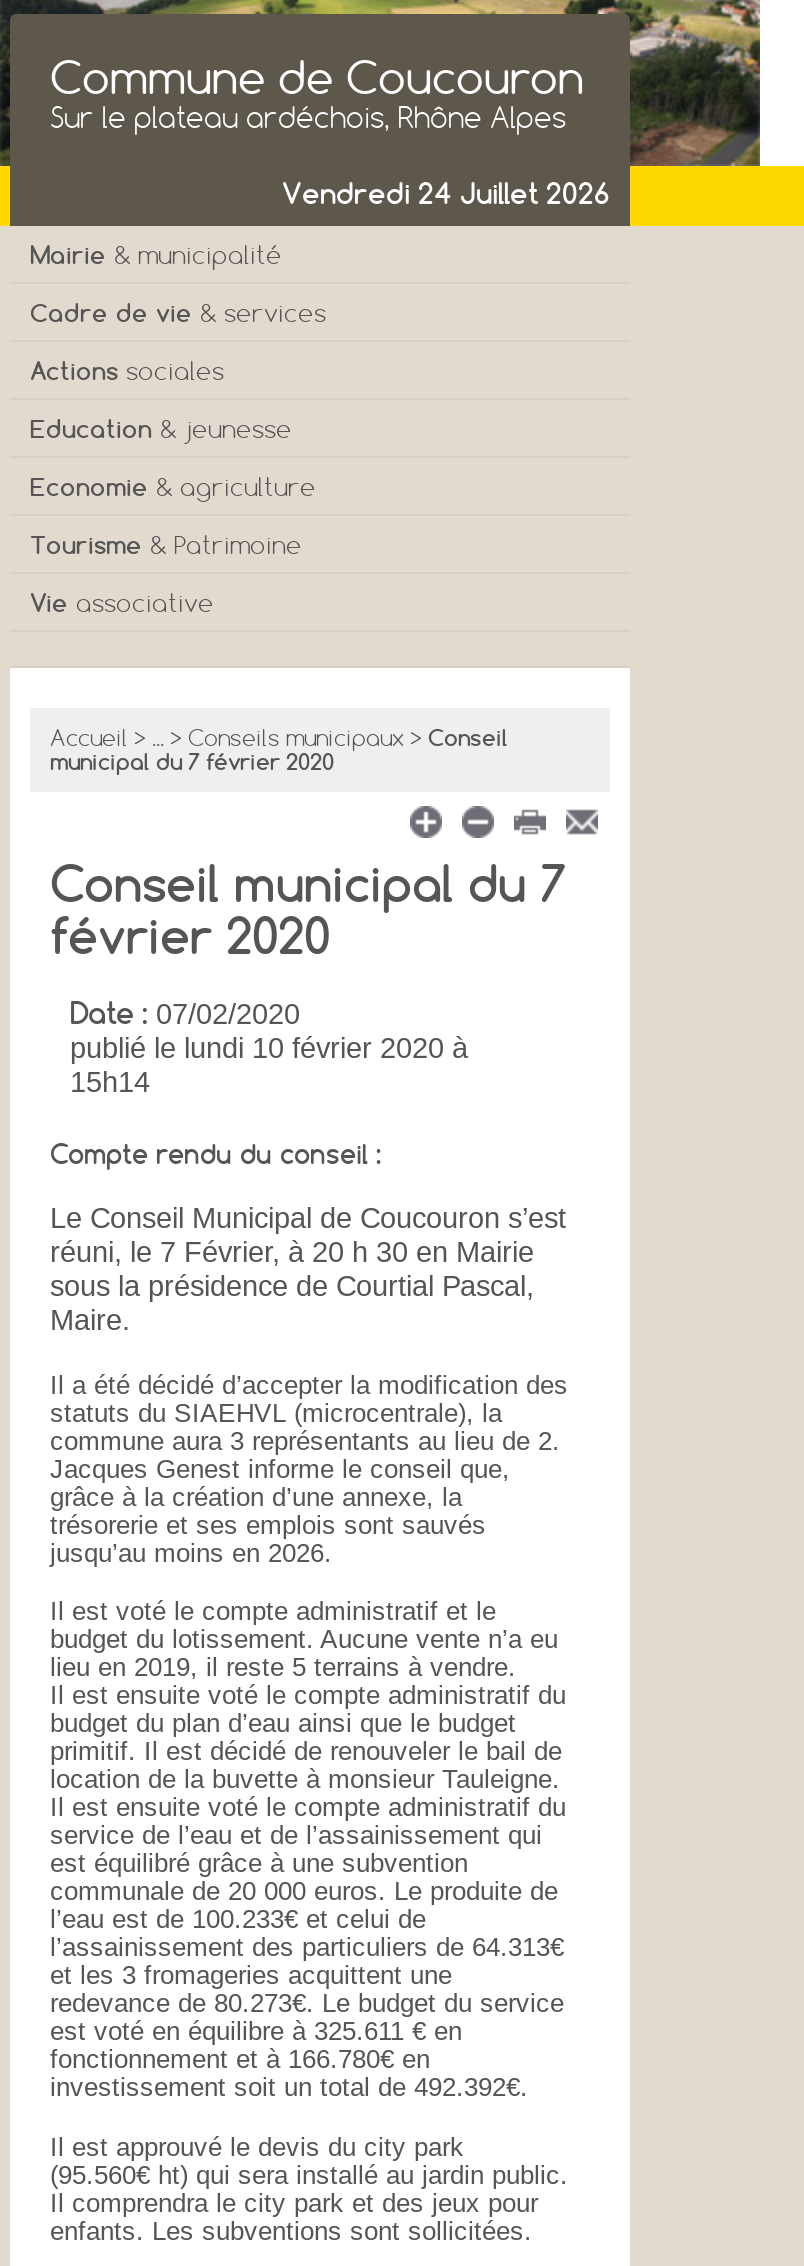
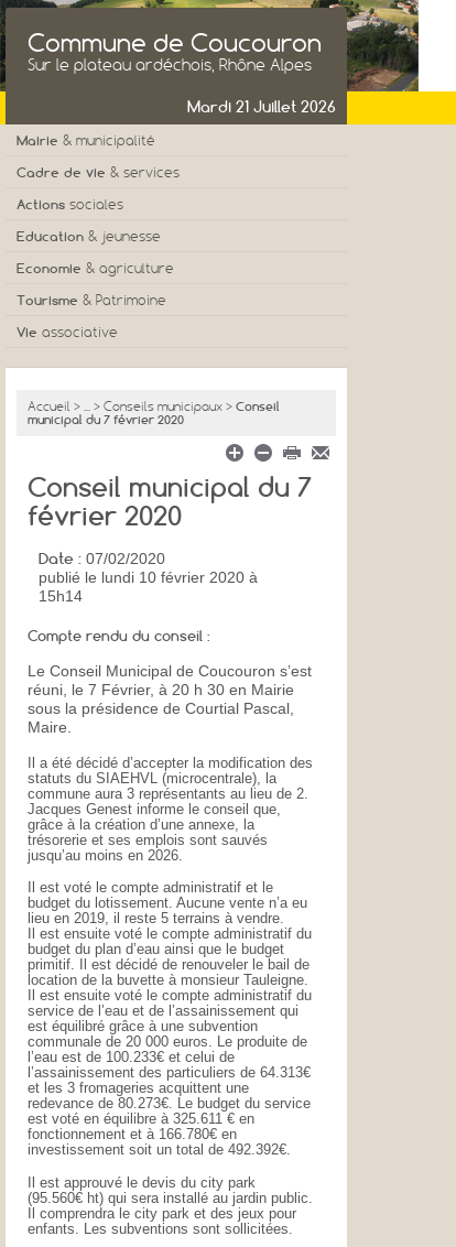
- Vendredi 24 Juillet 2026
+ Mardi 21 Juillet 2026
